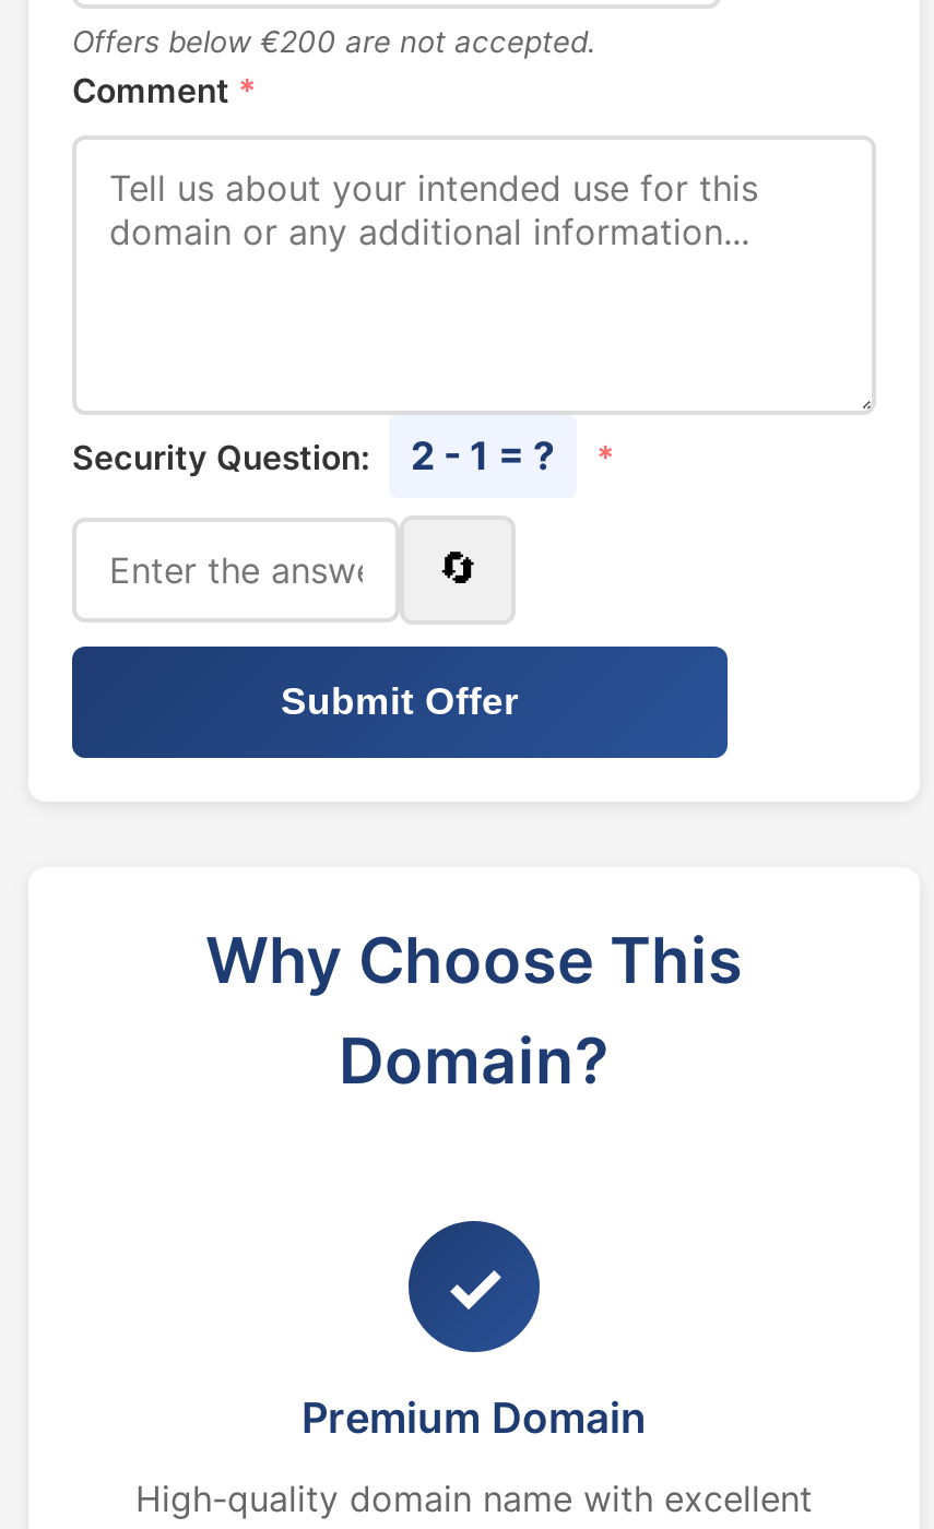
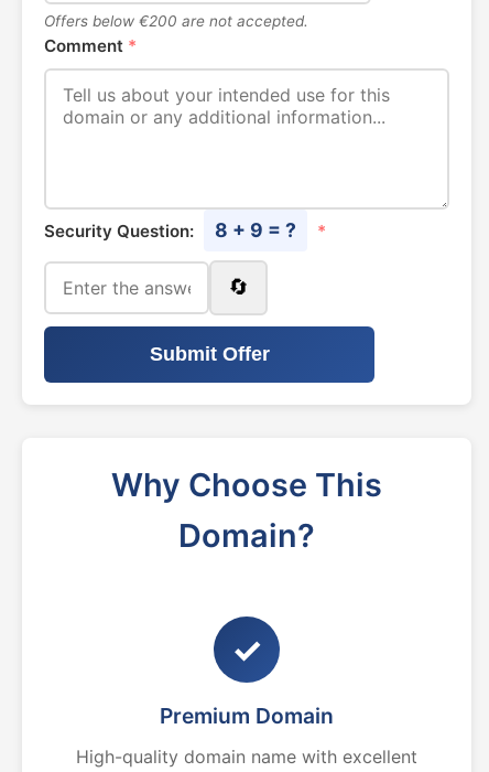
- 2 - 1 = ?
+ 8 + 9 = ?
